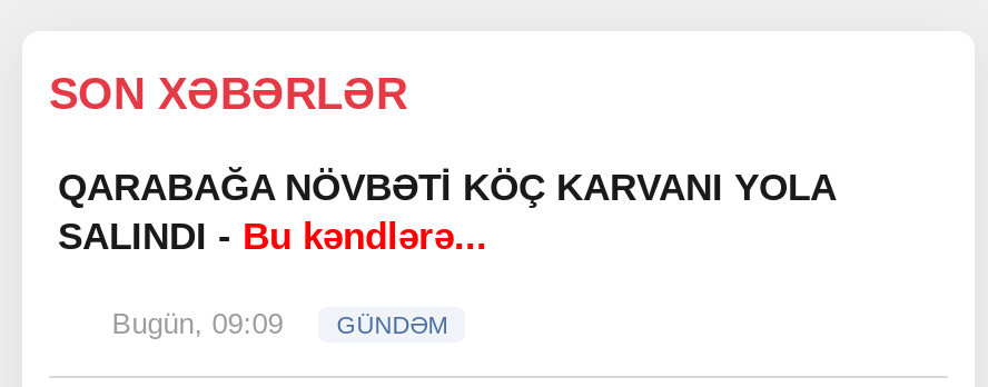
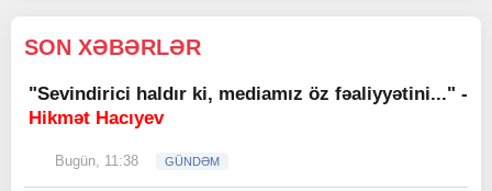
- QARABAĞA NÖVBƏTİ KÖÇ KARVANI YOLA
- SALINDI - Bu kəndlərə...
+ "Sevindirici haldır ki, mediamız öz fəaliyyətini..." -
+ Hikmət Hacıyev

- Bugün, 09:09 GÜNDƏM
+ Bugün, 11:38 GÜNDƏM
